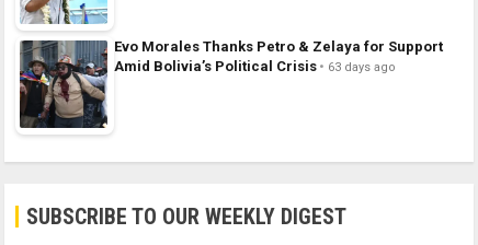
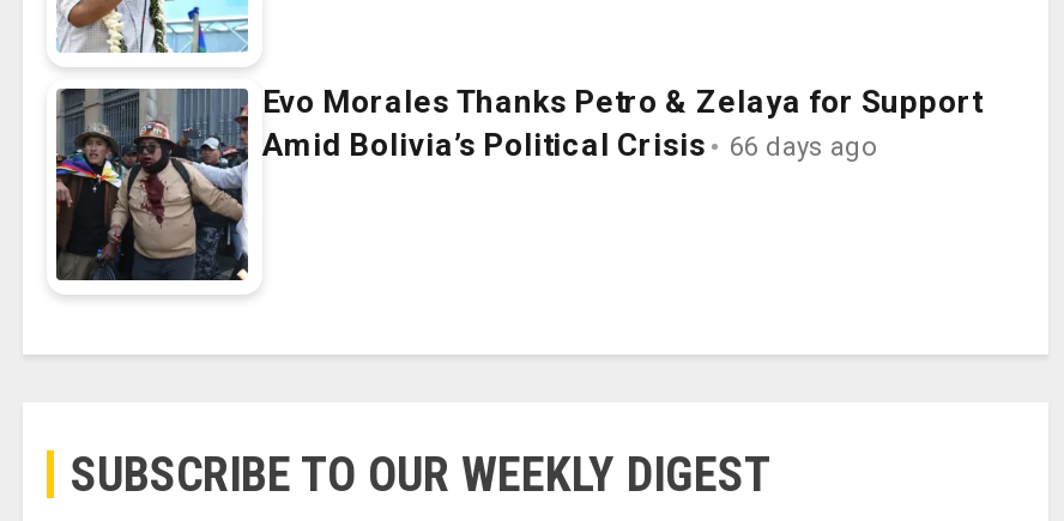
- Amid Bolivia’s Political Crisis 63 days ago
+ Amid Bolivia’s Political Crisis 66 days ago
